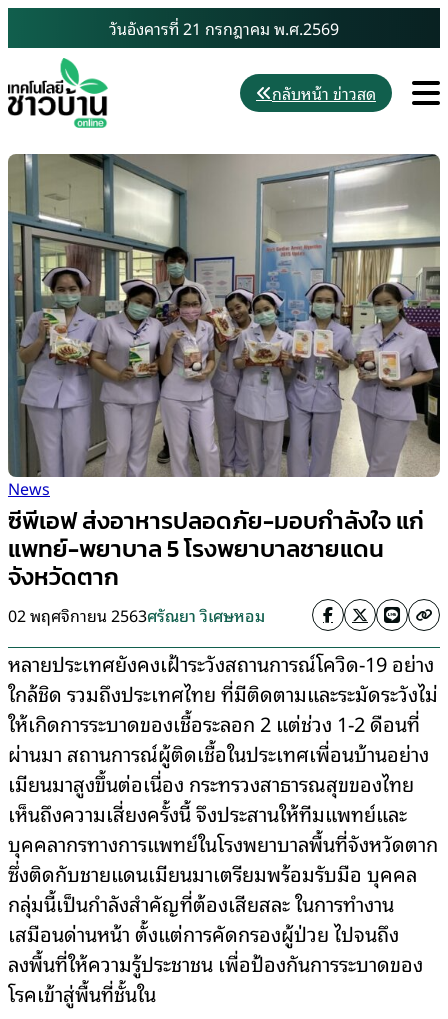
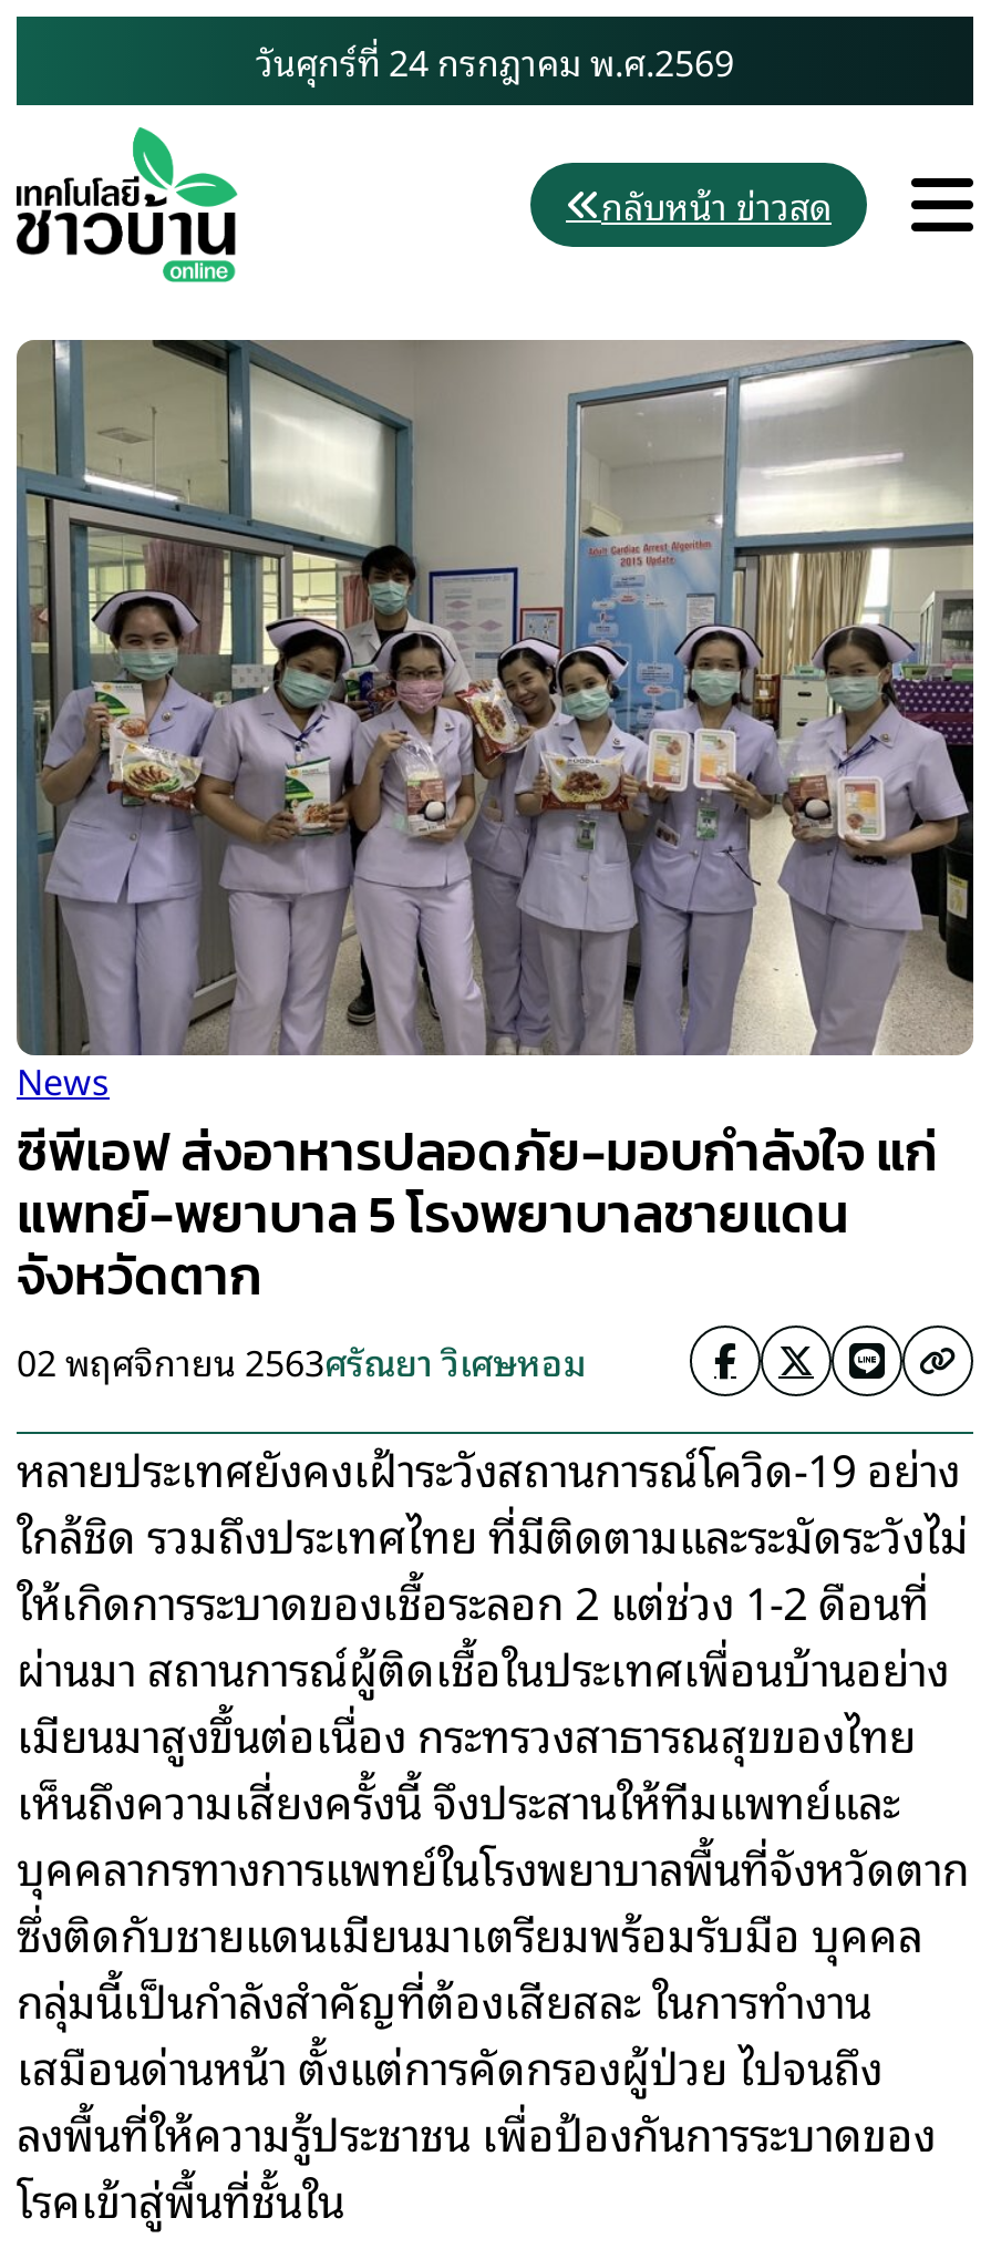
- วันอังคารที่ 21 กรกฎาคม พ.ศ.2569
+ วันศุกร์ที่ 24 กรกฎาคม พ.ศ.2569
